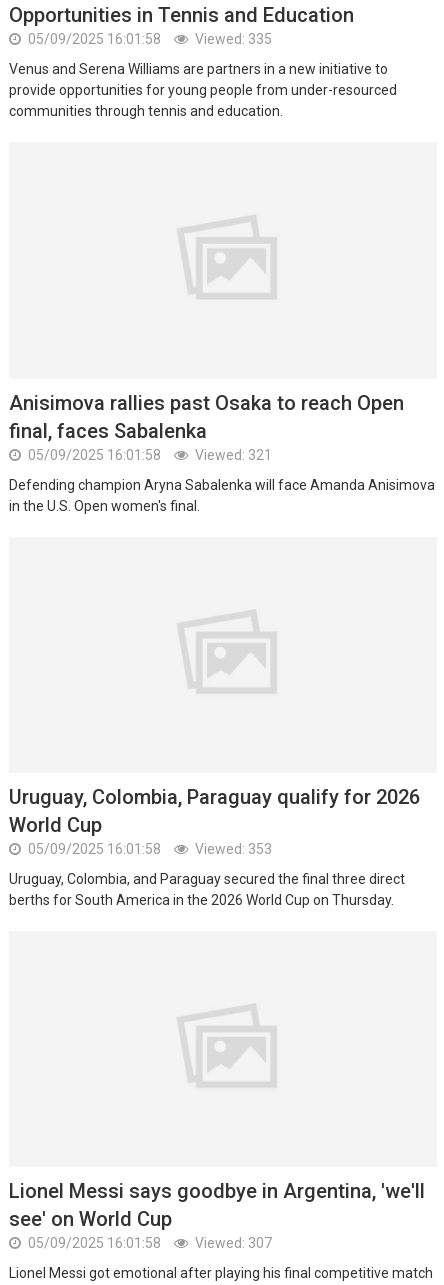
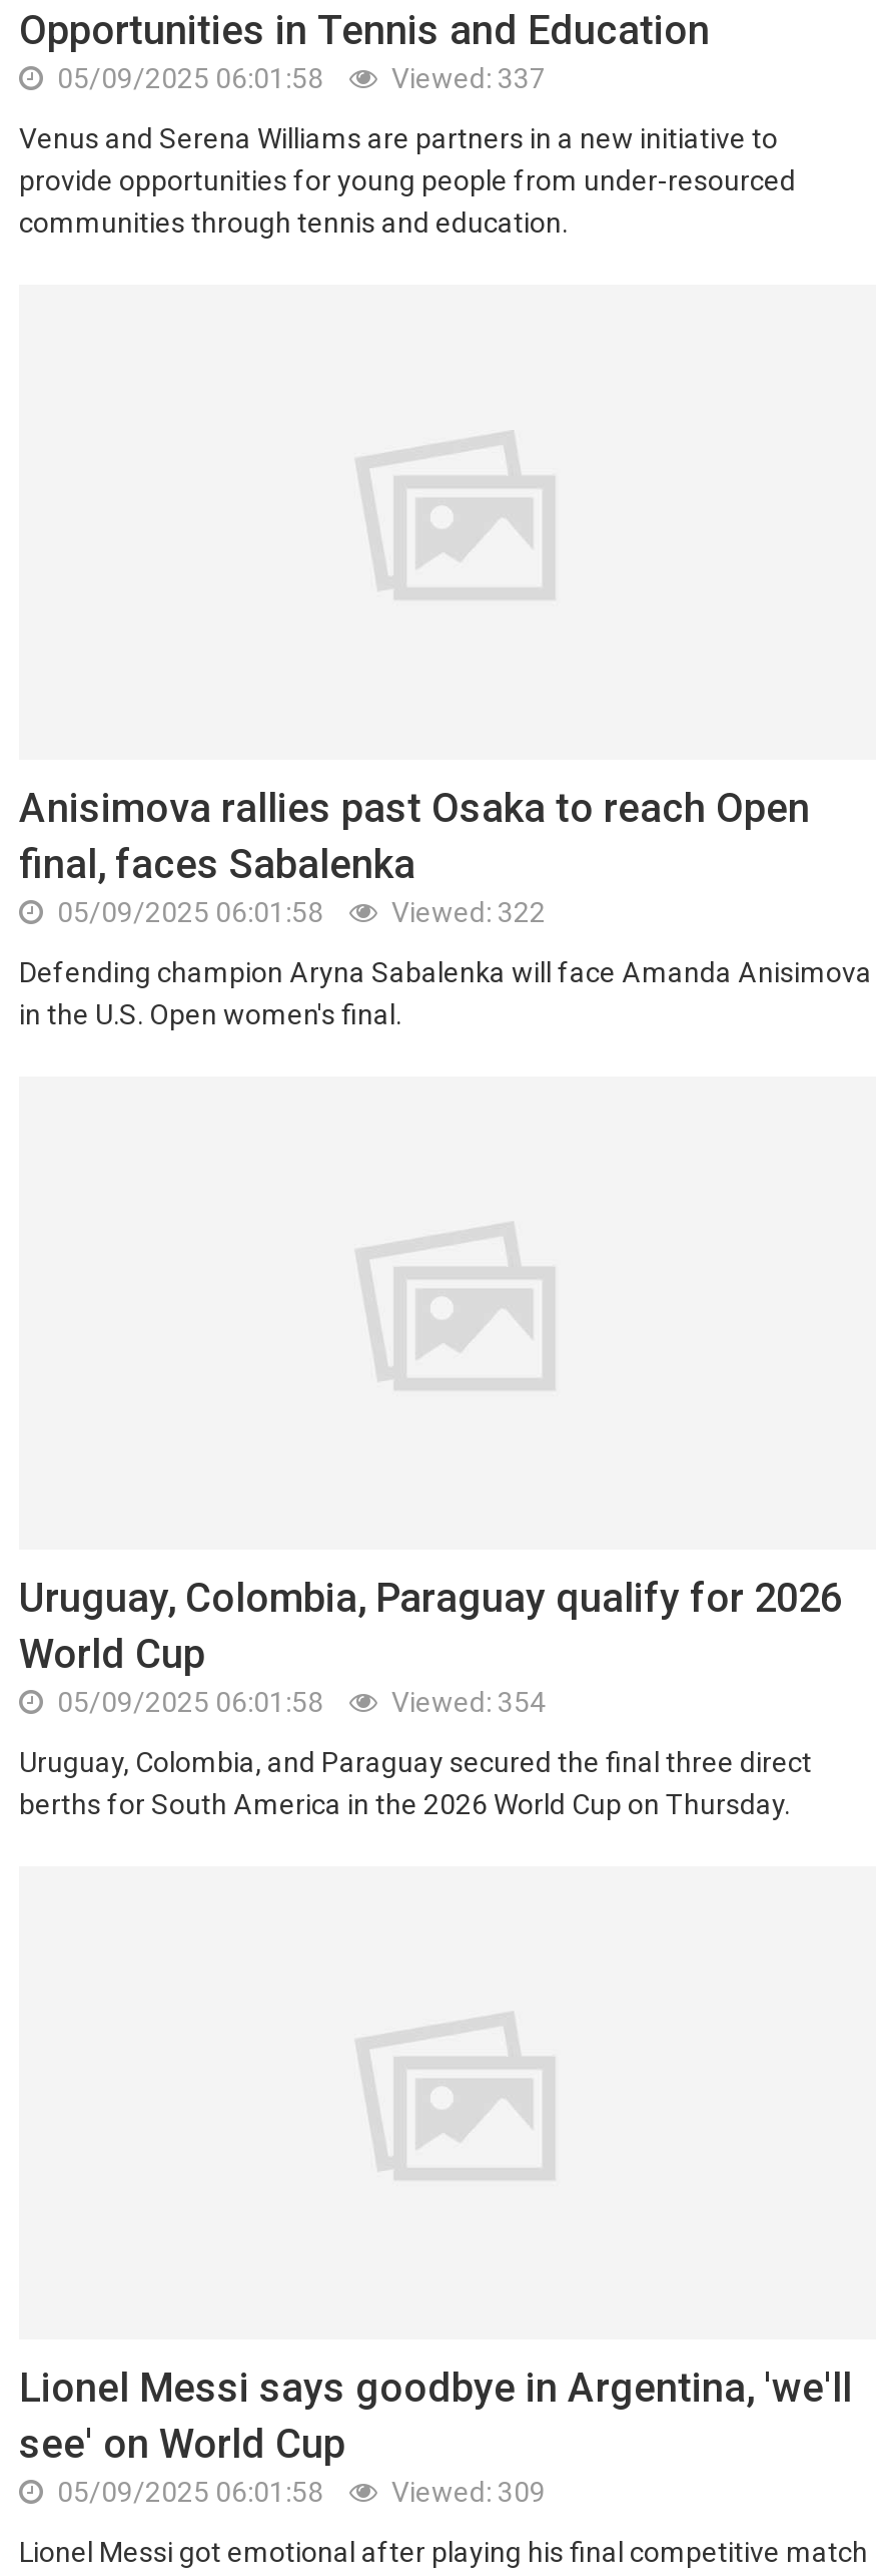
- 05/09/2025 16:01:58
+ 05/09/2025 06:01:58

- Viewed: 335
+ Viewed: 337

- 05/09/2025 16:01:58
+ 05/09/2025 06:01:58

- Viewed: 321
+ Viewed: 322

- 05/09/2025 16:01:58
+ 05/09/2025 06:01:58

- Viewed: 353
+ Viewed: 354

- 05/09/2025 16:01:58
+ 05/09/2025 06:01:58

- Viewed: 307
+ Viewed: 309
